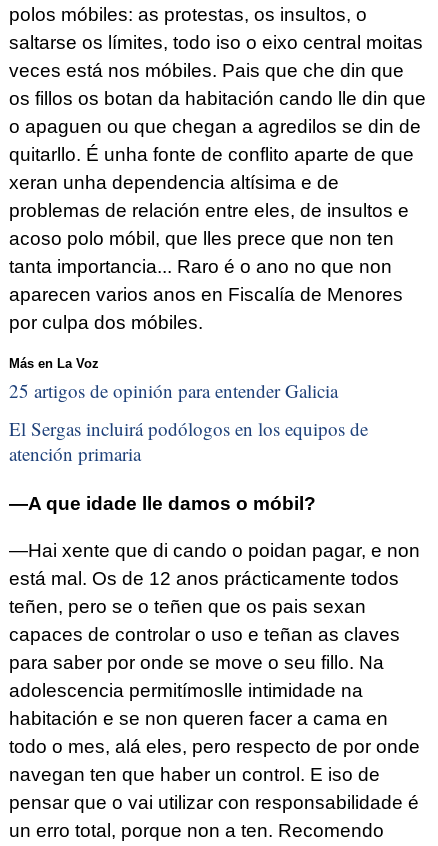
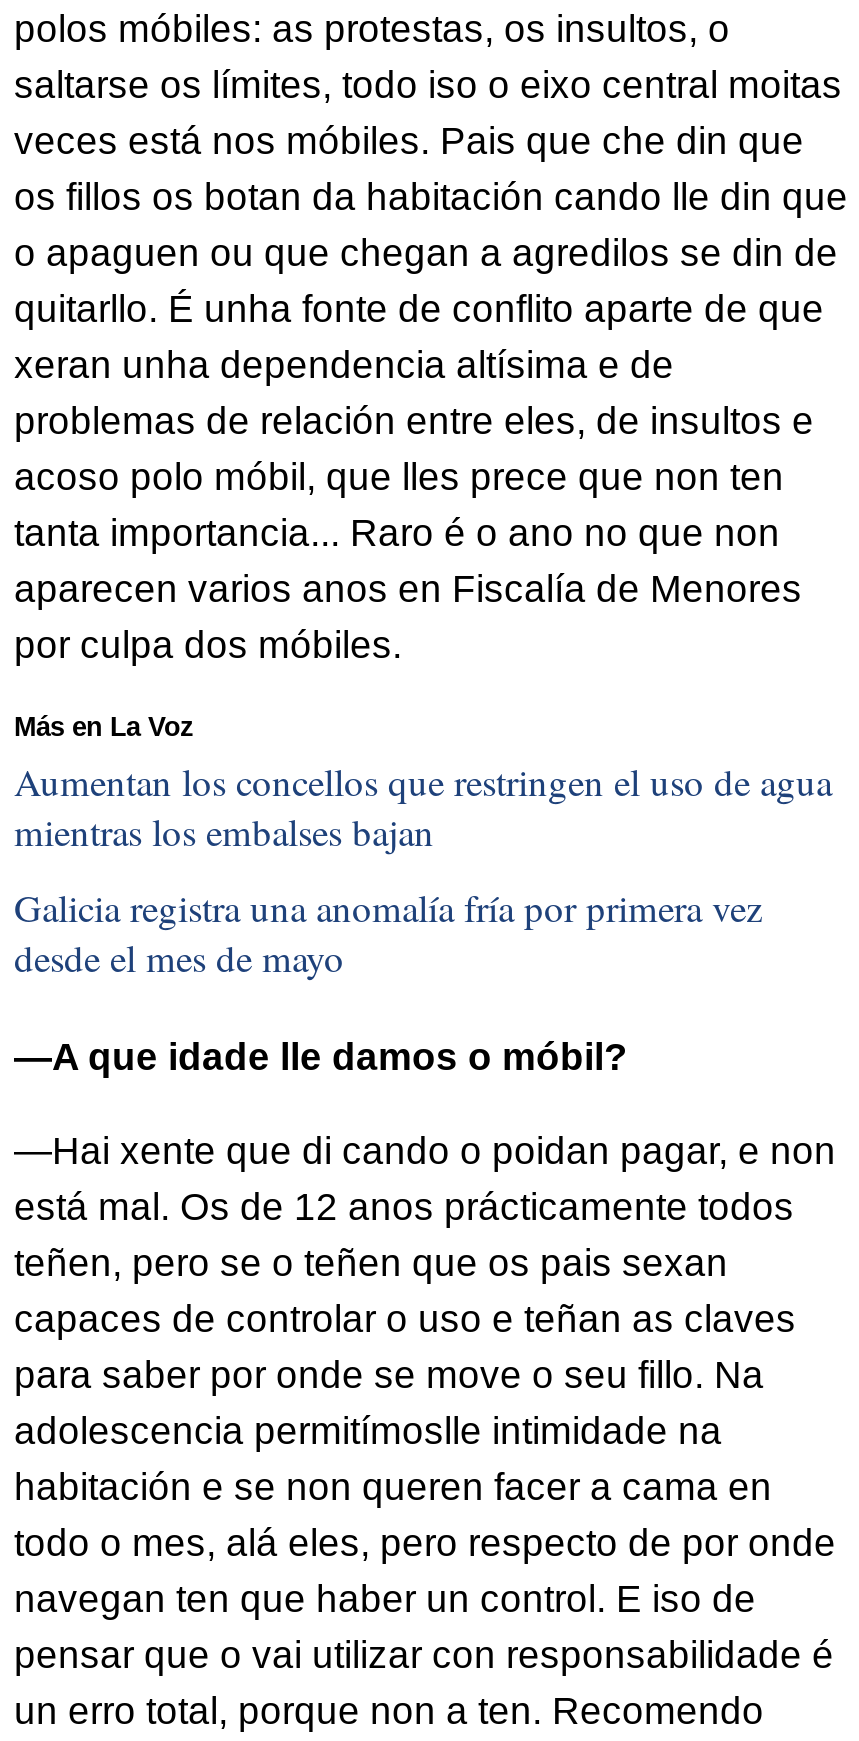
- 25 artigos de opinión para entender Galicia
+ Aumentan los concellos que restringen el uso de agua
+ mientras los embalses bajan

- El Sergas incluirá podólogos en los equipos de
- atención primaria
+ Galicia registra una anomalía fría por primera vez
+ desde el mes de mayo
